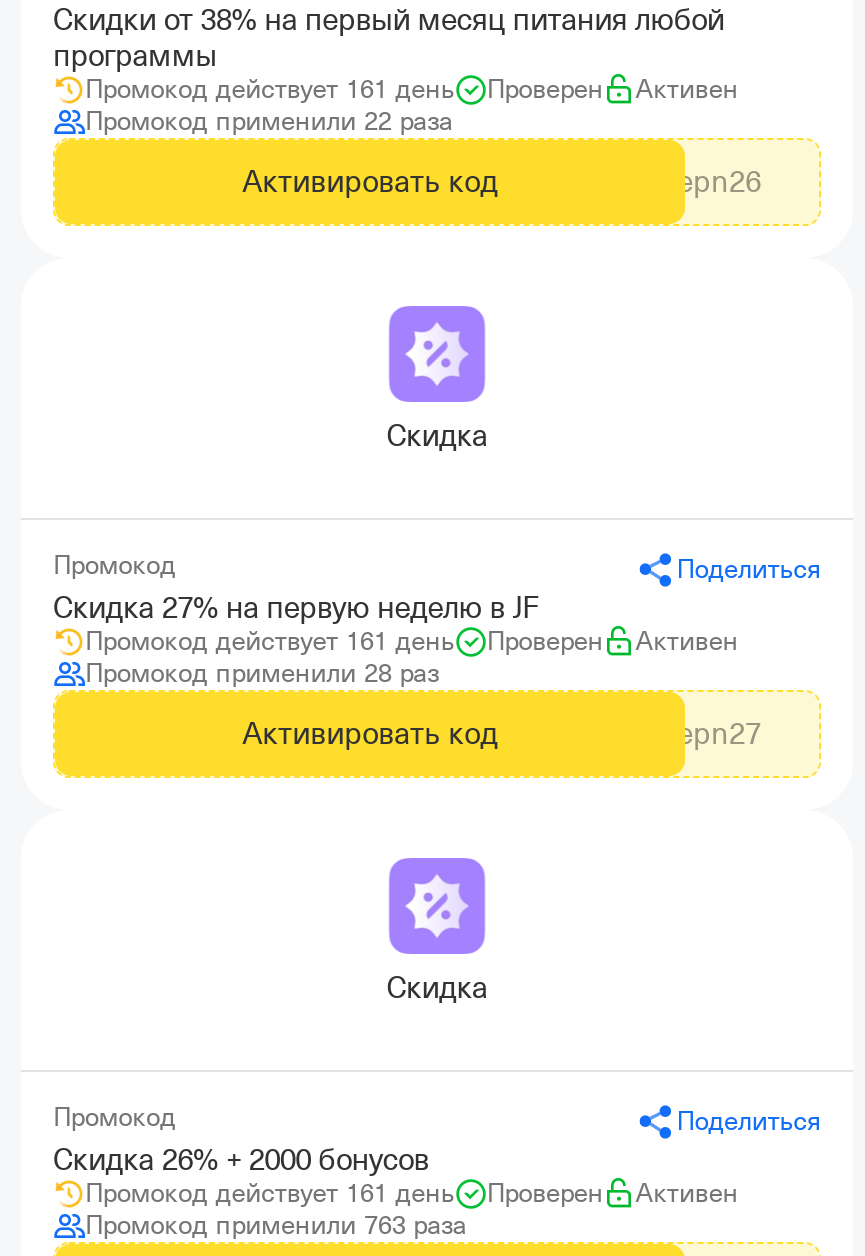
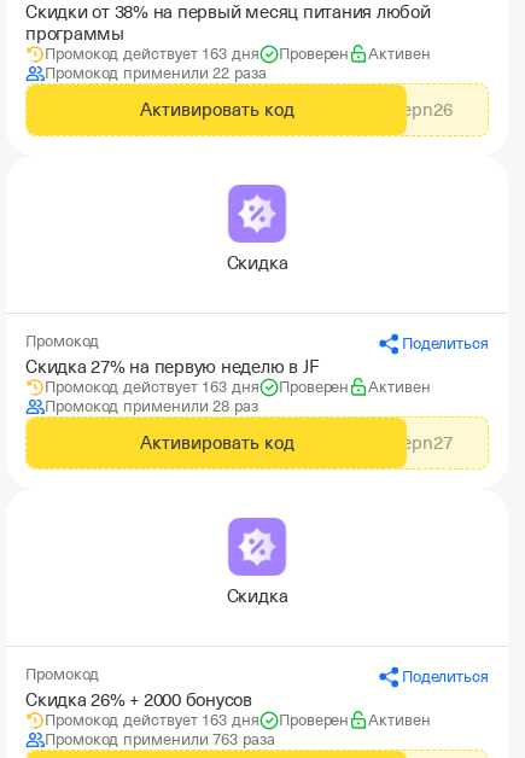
- Промокод действует 161 день
+ Промокод действует 163 дня

- Промокод действует 161 день
+ Промокод действует 163 дня

- Промокод действует 161 день
+ Промокод действует 163 дня
